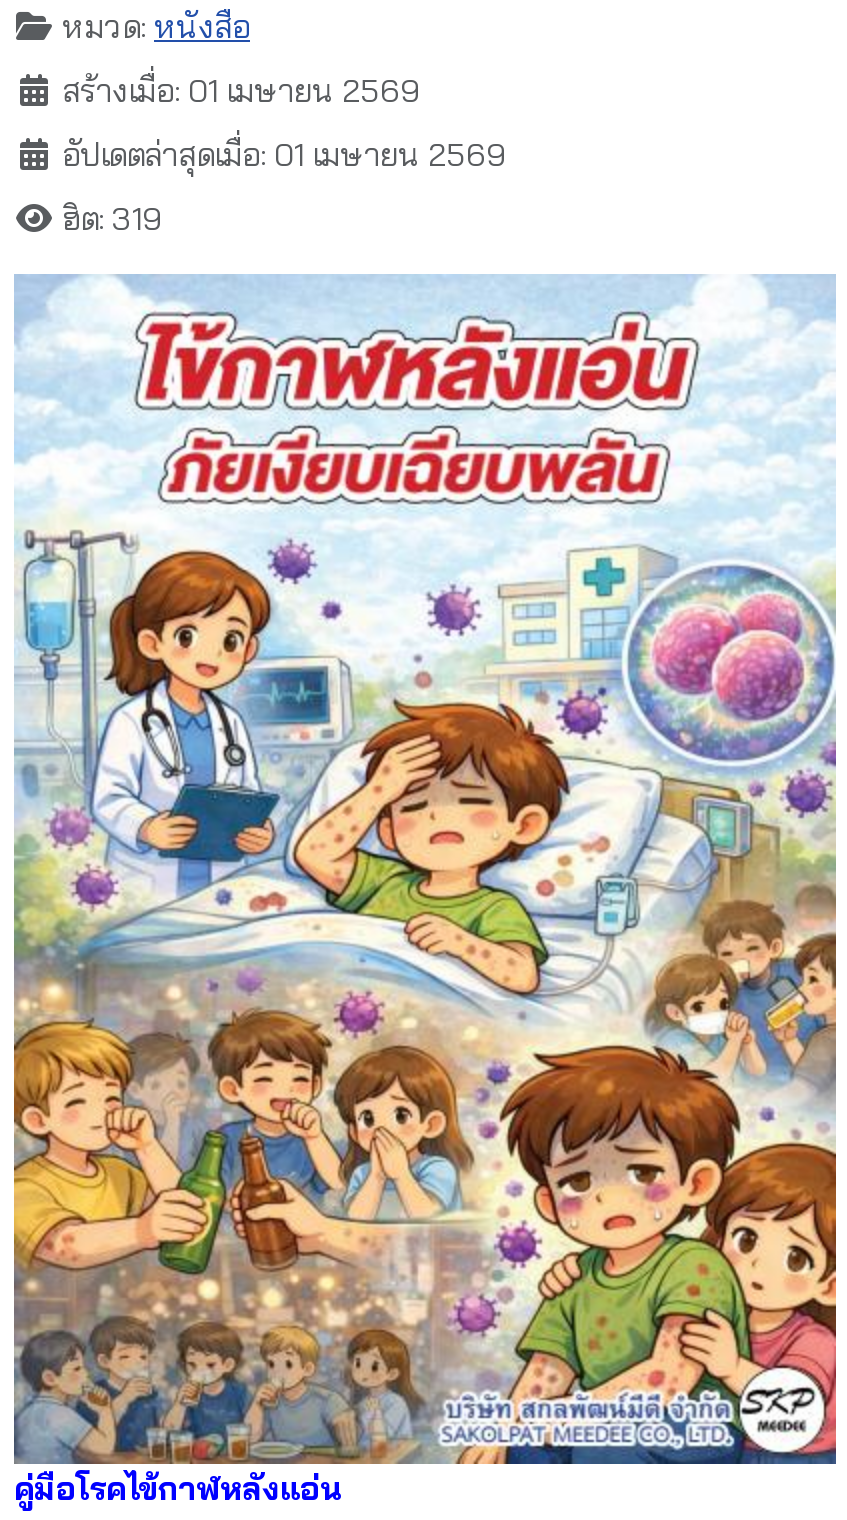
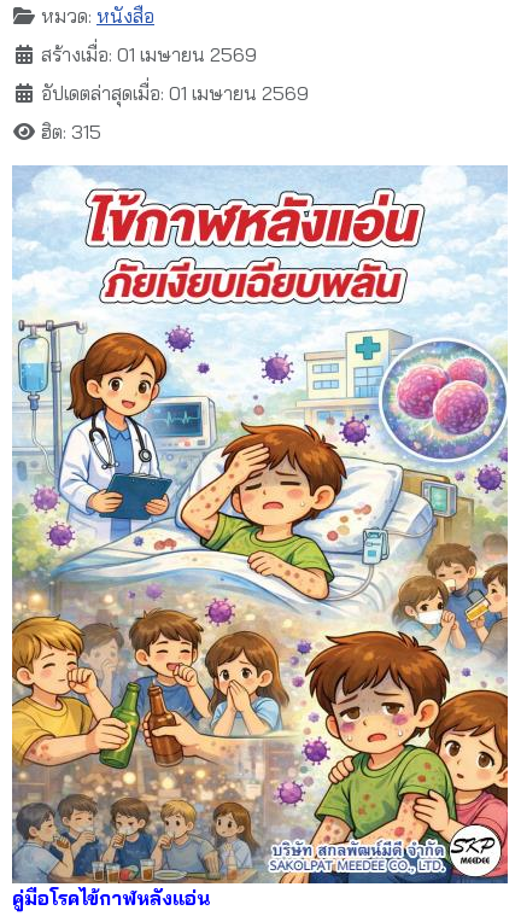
- ฮิต: 319
+ ฮิต: 315
